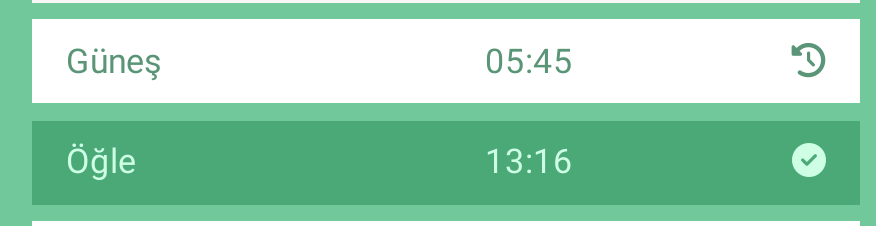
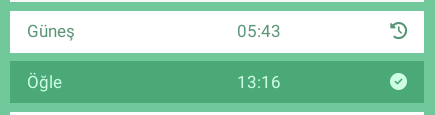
- 05:45
+ 05:43
